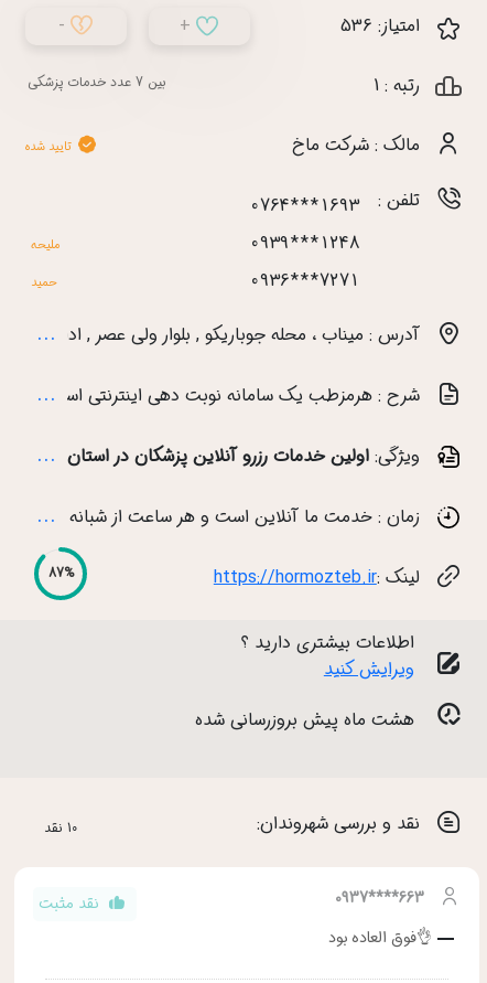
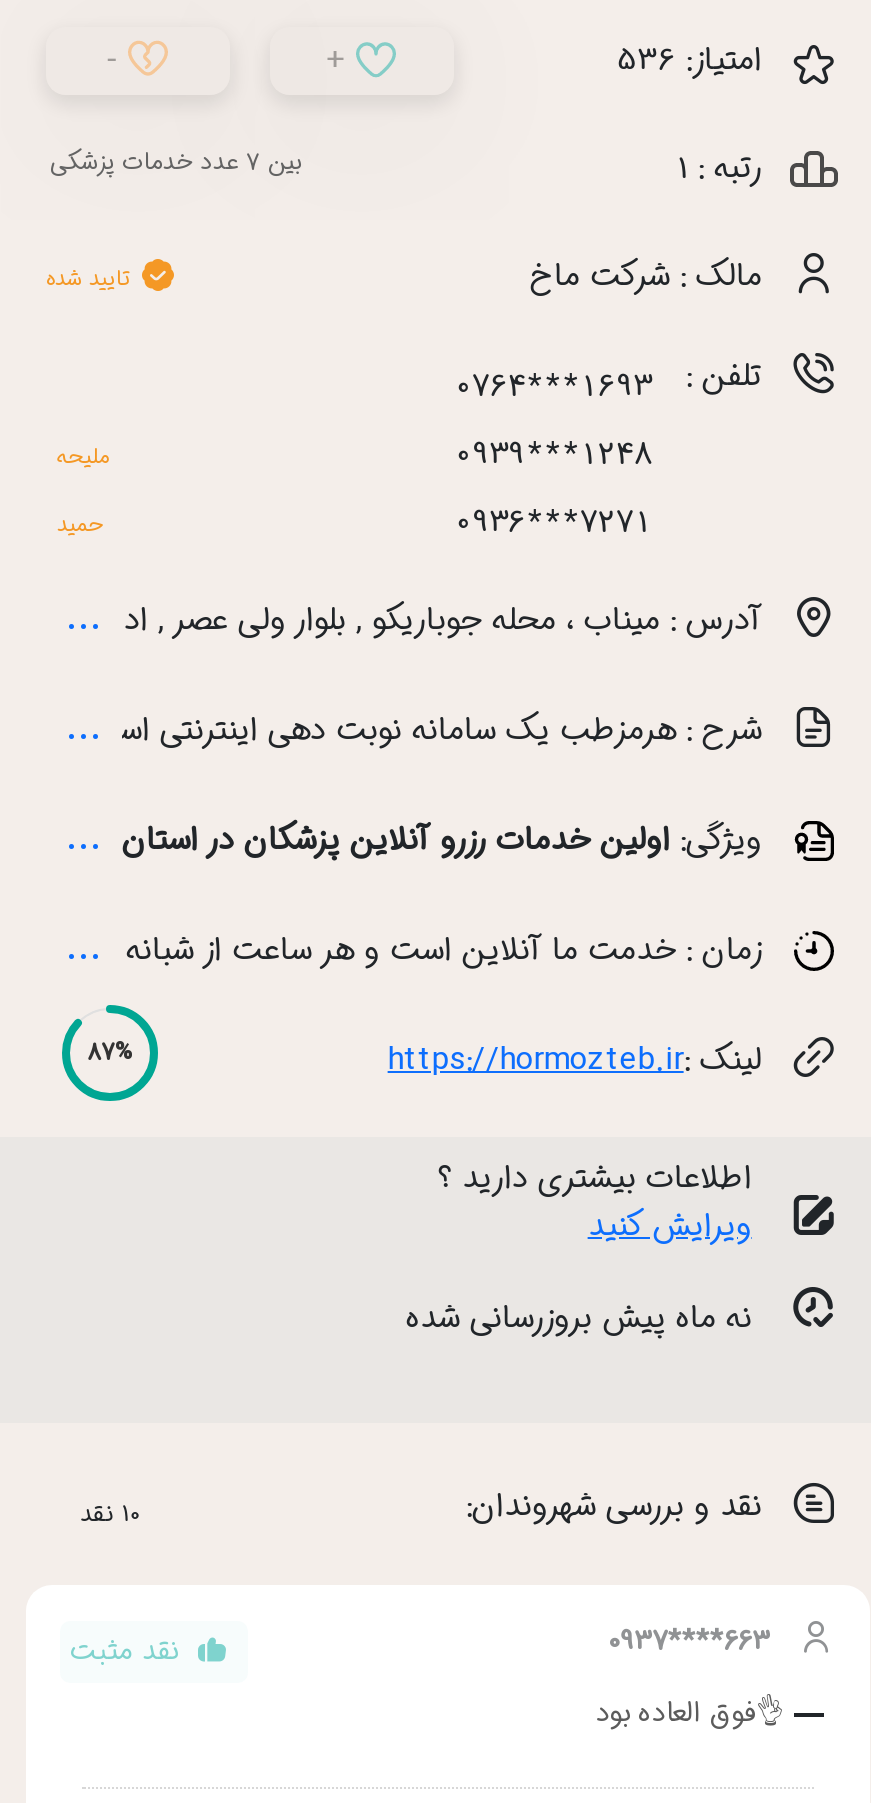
- هشت ماه پیش بروزرسانی شده
+ نه ماه پیش بروزرسانی شده
